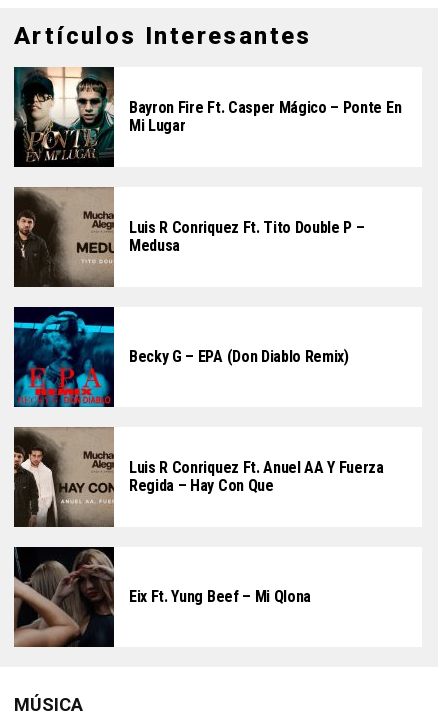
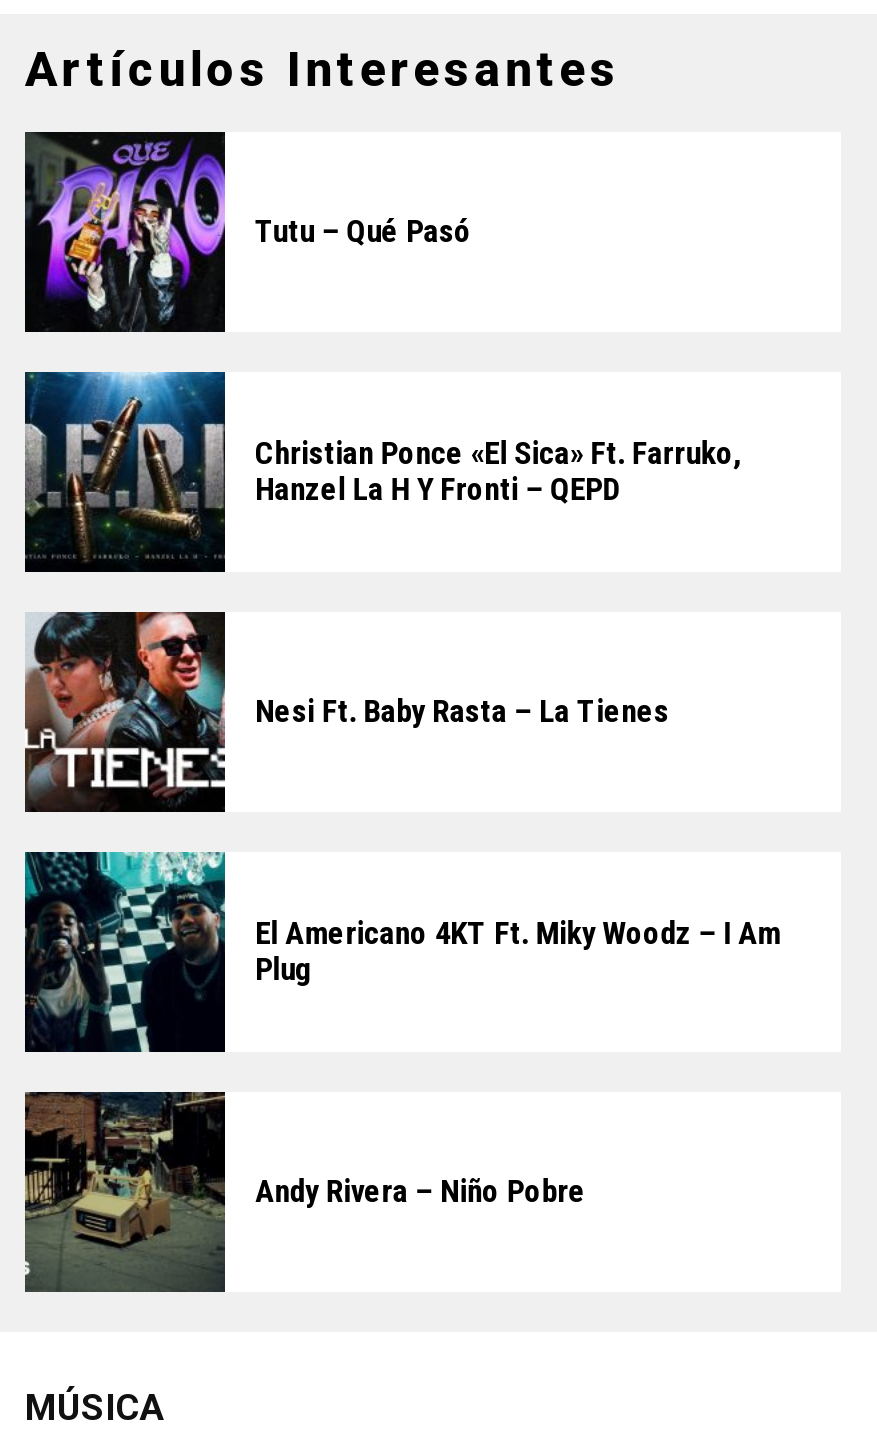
- [image]
- Bayron Fire Ft. Casper Mágico – Ponte En
- Mi Lugar
+ [image]
+ Tutu – Qué Pasó

- [image]
- Luis R Conriquez Ft. Tito Double P –
- Medusa
+ [image]
+ Christian Ponce «El Sica» Ft. Farruko,
+ Hanzel La H Y Fronti – QEPD

- [image]
- Becky G – EPA (Don Diablo Remix)
+ [image]
+ Nesi Ft. Baby Rasta – La Tienes

- [image]
- Luis R Conriquez Ft. Anuel AA Y Fuerza
- Regida – Hay Con Que
+ [image]
+ El Americano 4KT Ft. Miky Woodz – I Am
+ Plug

- [image]
- Eix Ft. Yung Beef – Mi Qlona
+ [image]
+ Andy Rivera – Niño Pobre
